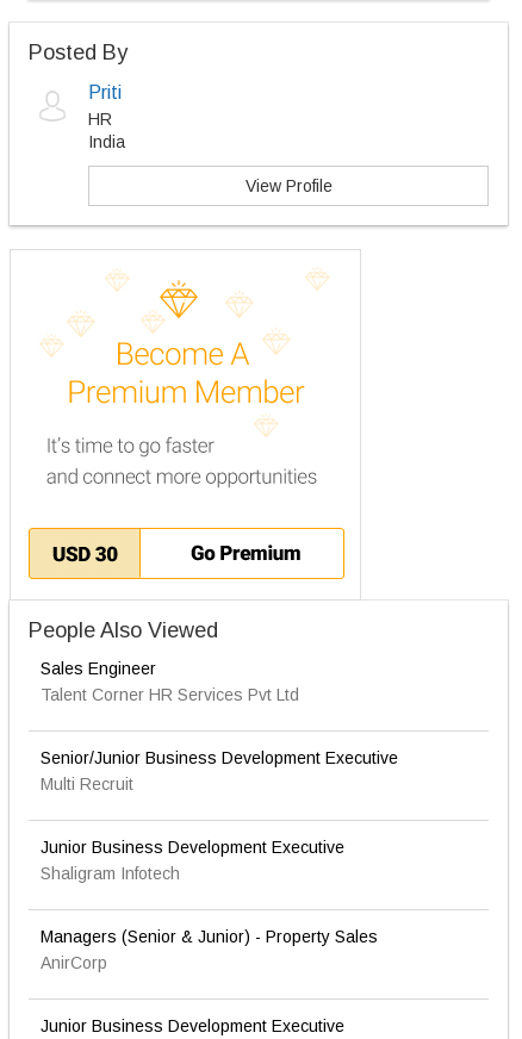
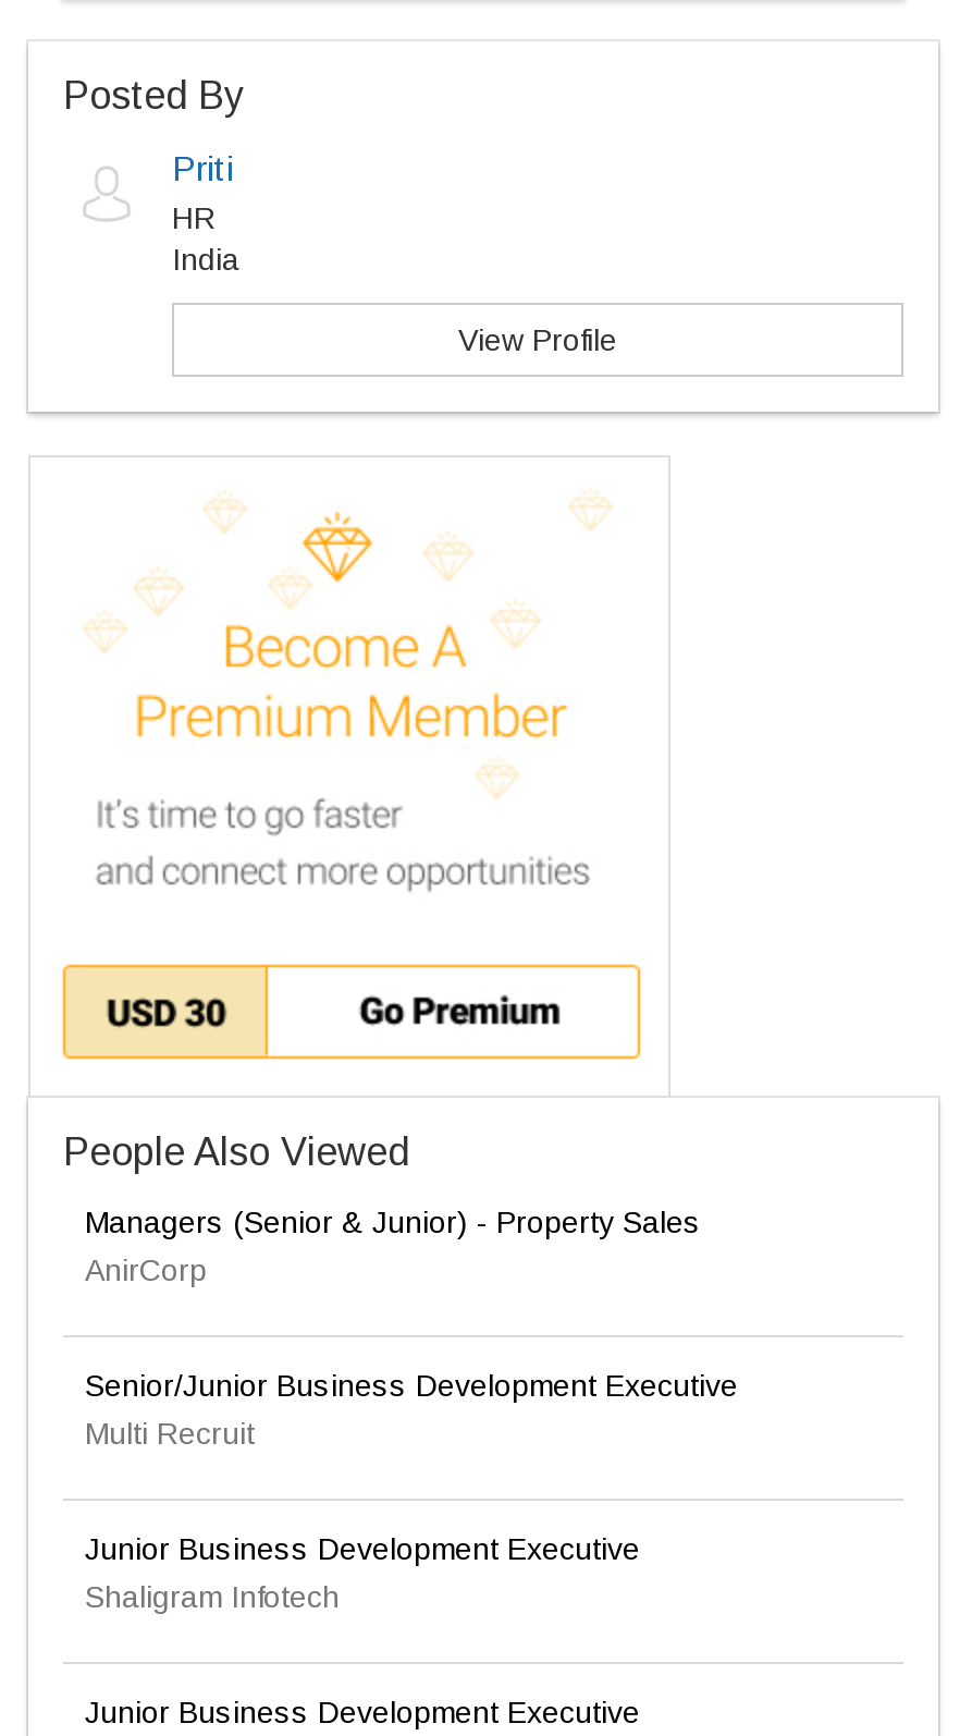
- Sales Engineer
- Talent Corner HR Services Pvt Ltd

moved up: Managers (Senior & Junior) - Property Sales | AnirCorp
